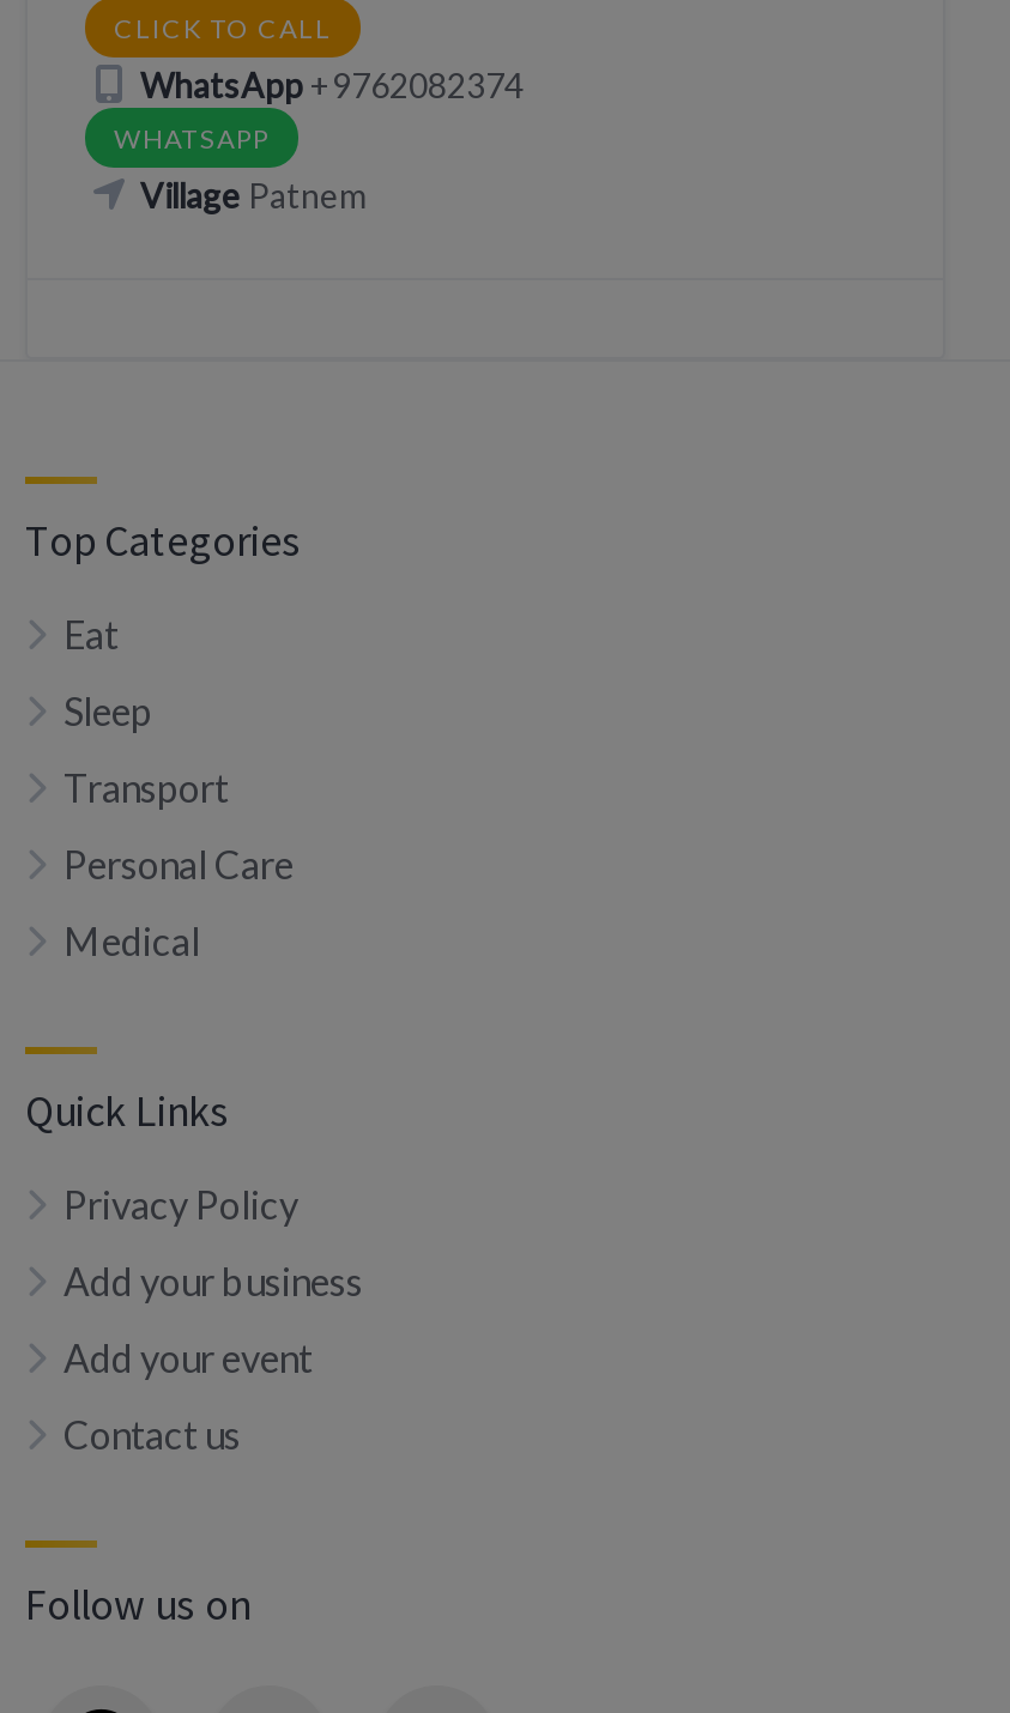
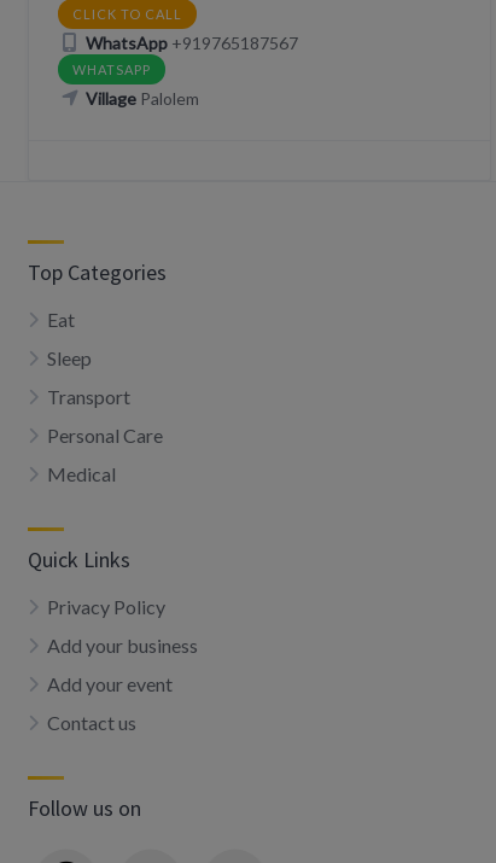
- WhatsApp +9762082374
+ WhatsApp +919765187567

- Village Patnem
+ Village Palolem
